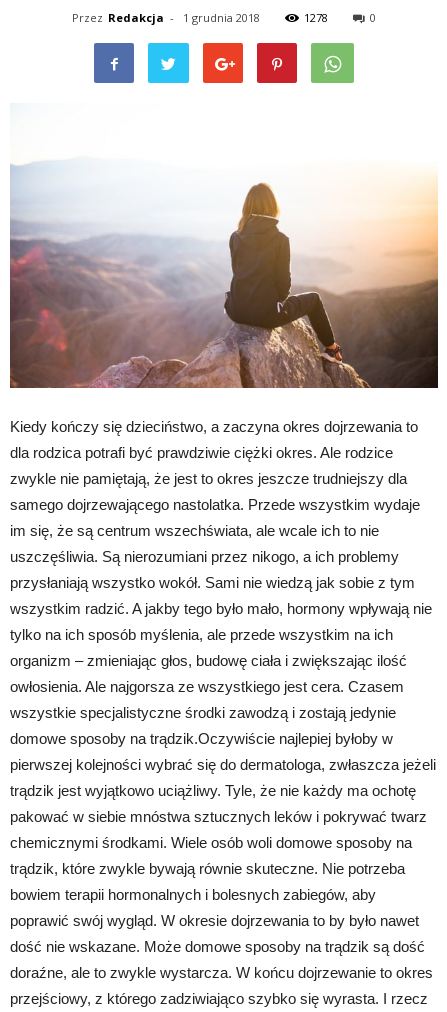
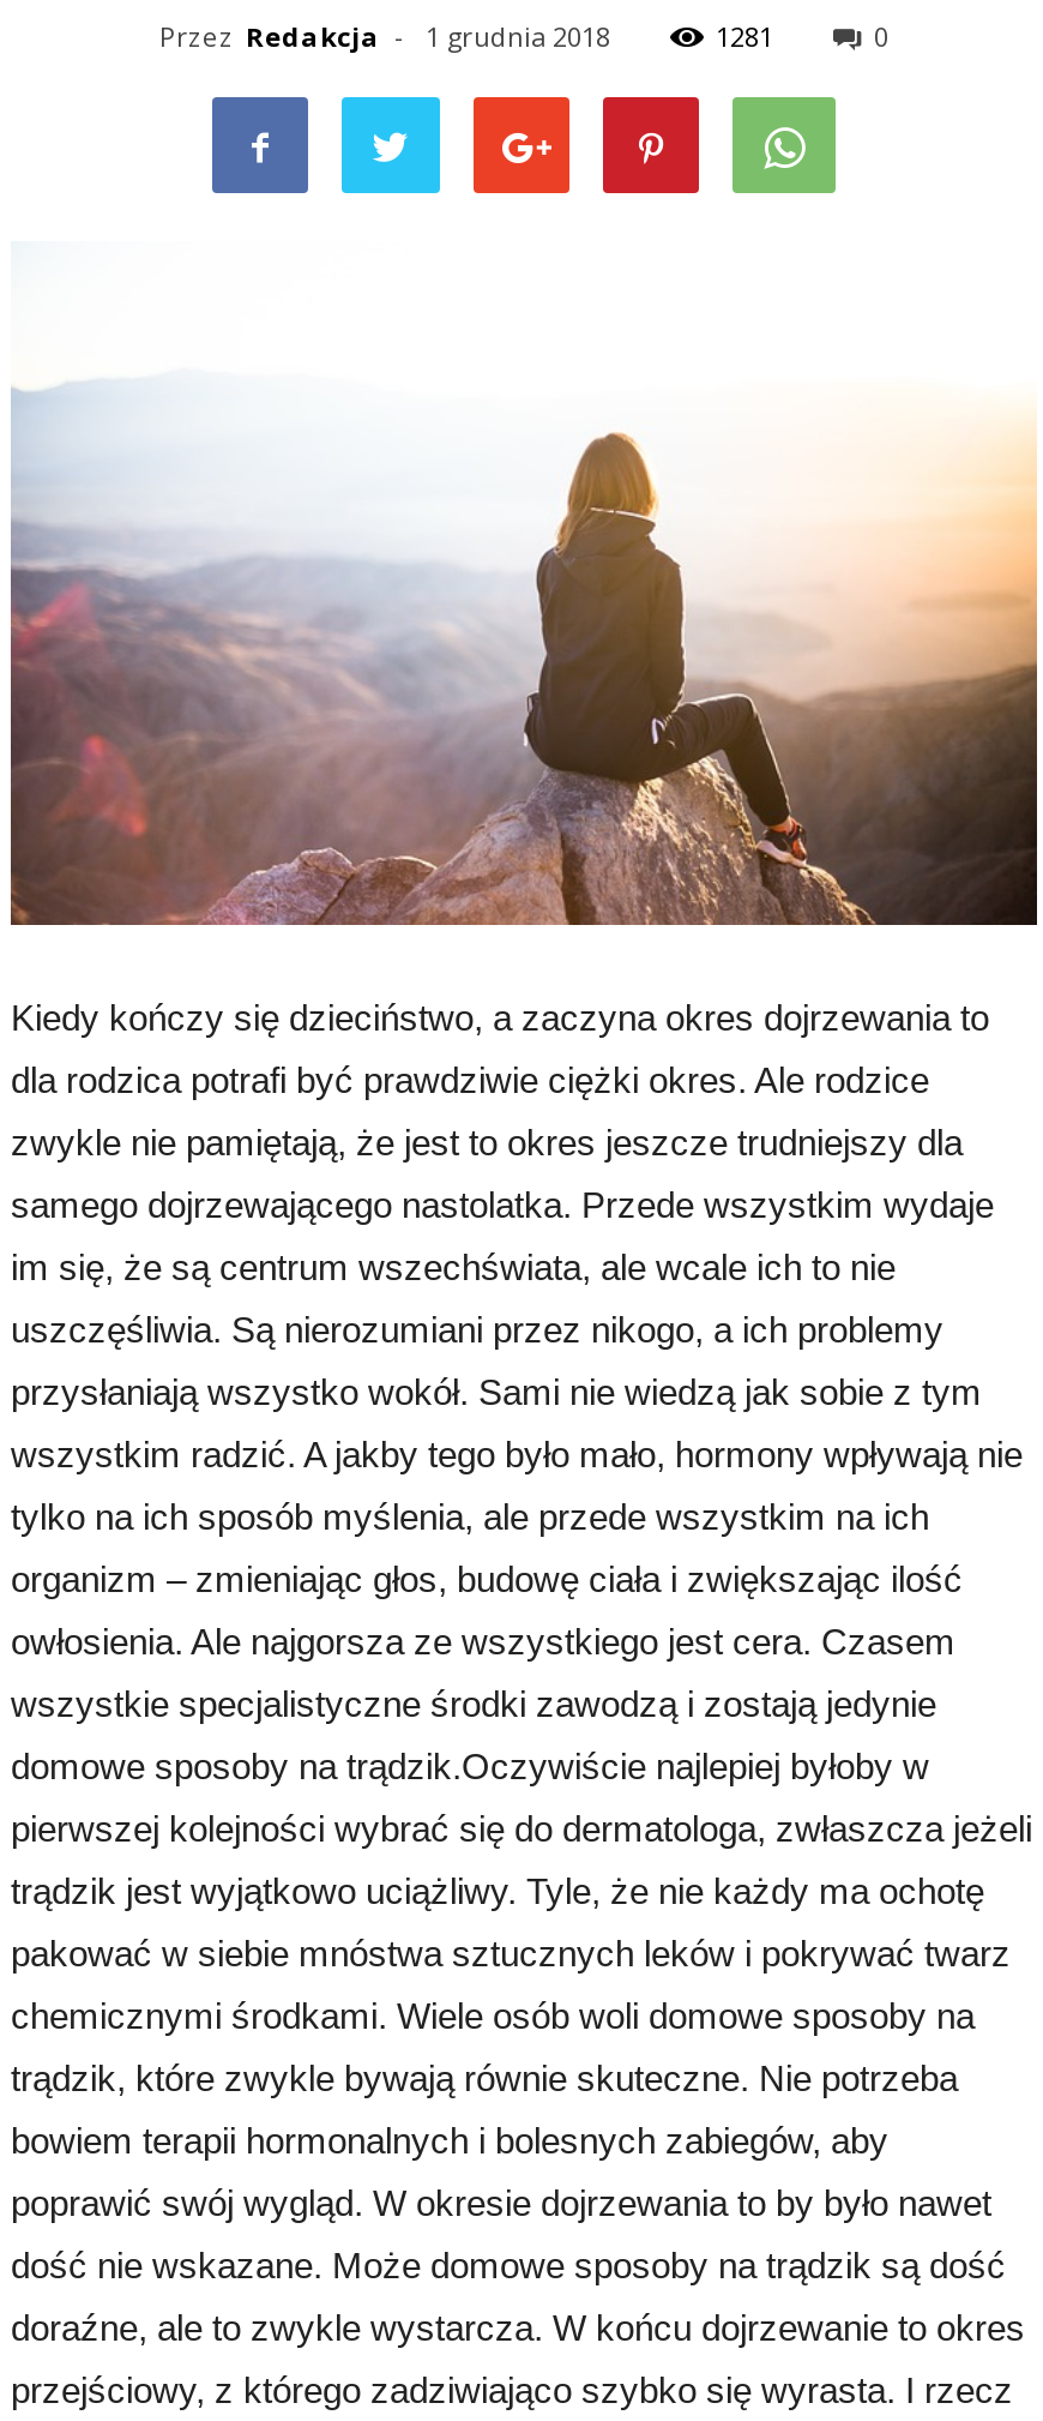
- 1278
+ 1281
